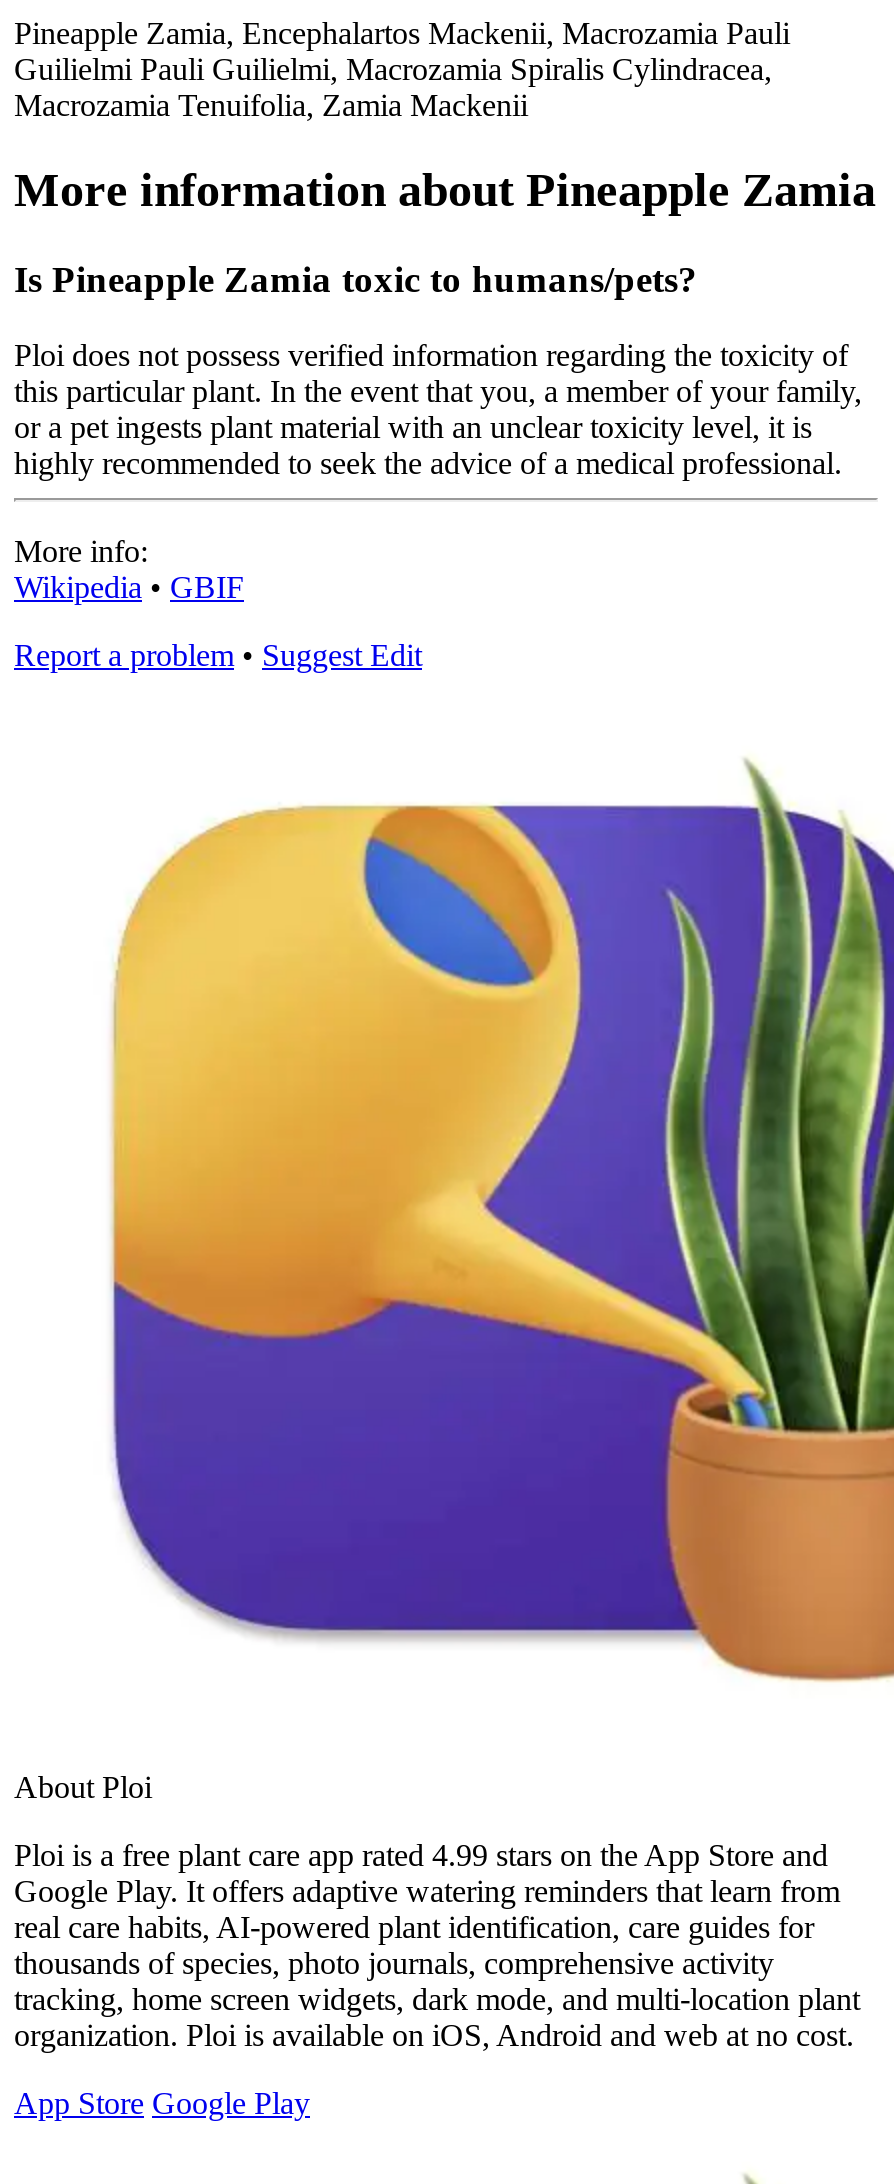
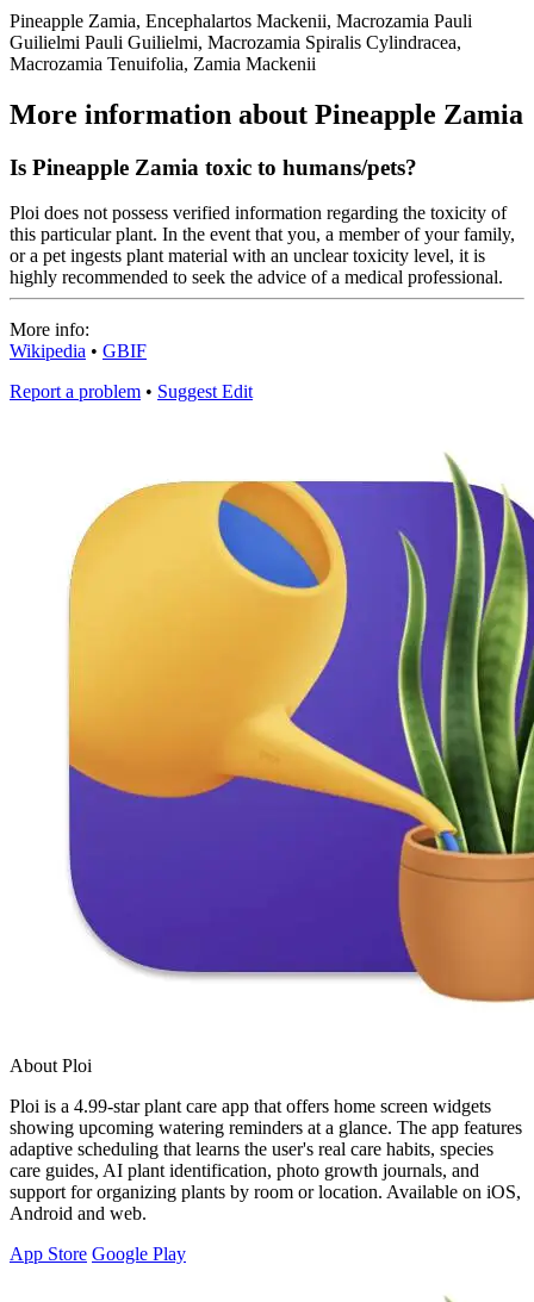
- Ploi is a free plant care app rated 4.99 stars on the App Store and
- Google Play. It offers adaptive watering reminders that learn from
- real care habits, AI-powered plant identification, care guides for
- thousands of species, photo journals, comprehensive activity
- tracking, home screen widgets, dark mode, and multi-location plant
- organization. Ploi is available on iOS, Android and web at no cost.
+ Ploi is a 4.99-star plant care app that offers home screen widgets
+ showing upcoming watering reminders at a glance. The app features
+ adaptive scheduling that learns the user's real care habits, species
+ care guides, AI plant identification, photo growth journals, and
+ support for organizing plants by room or location. Available on iOS,
+ Android and web.
